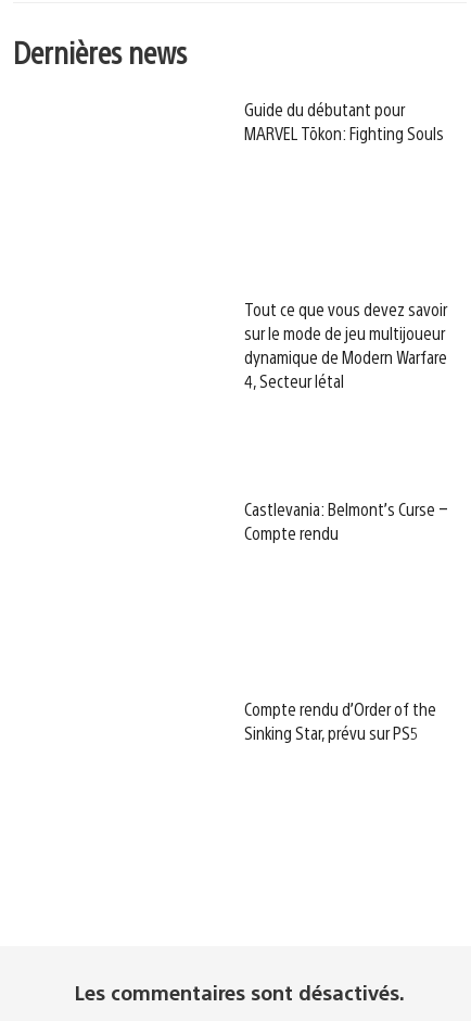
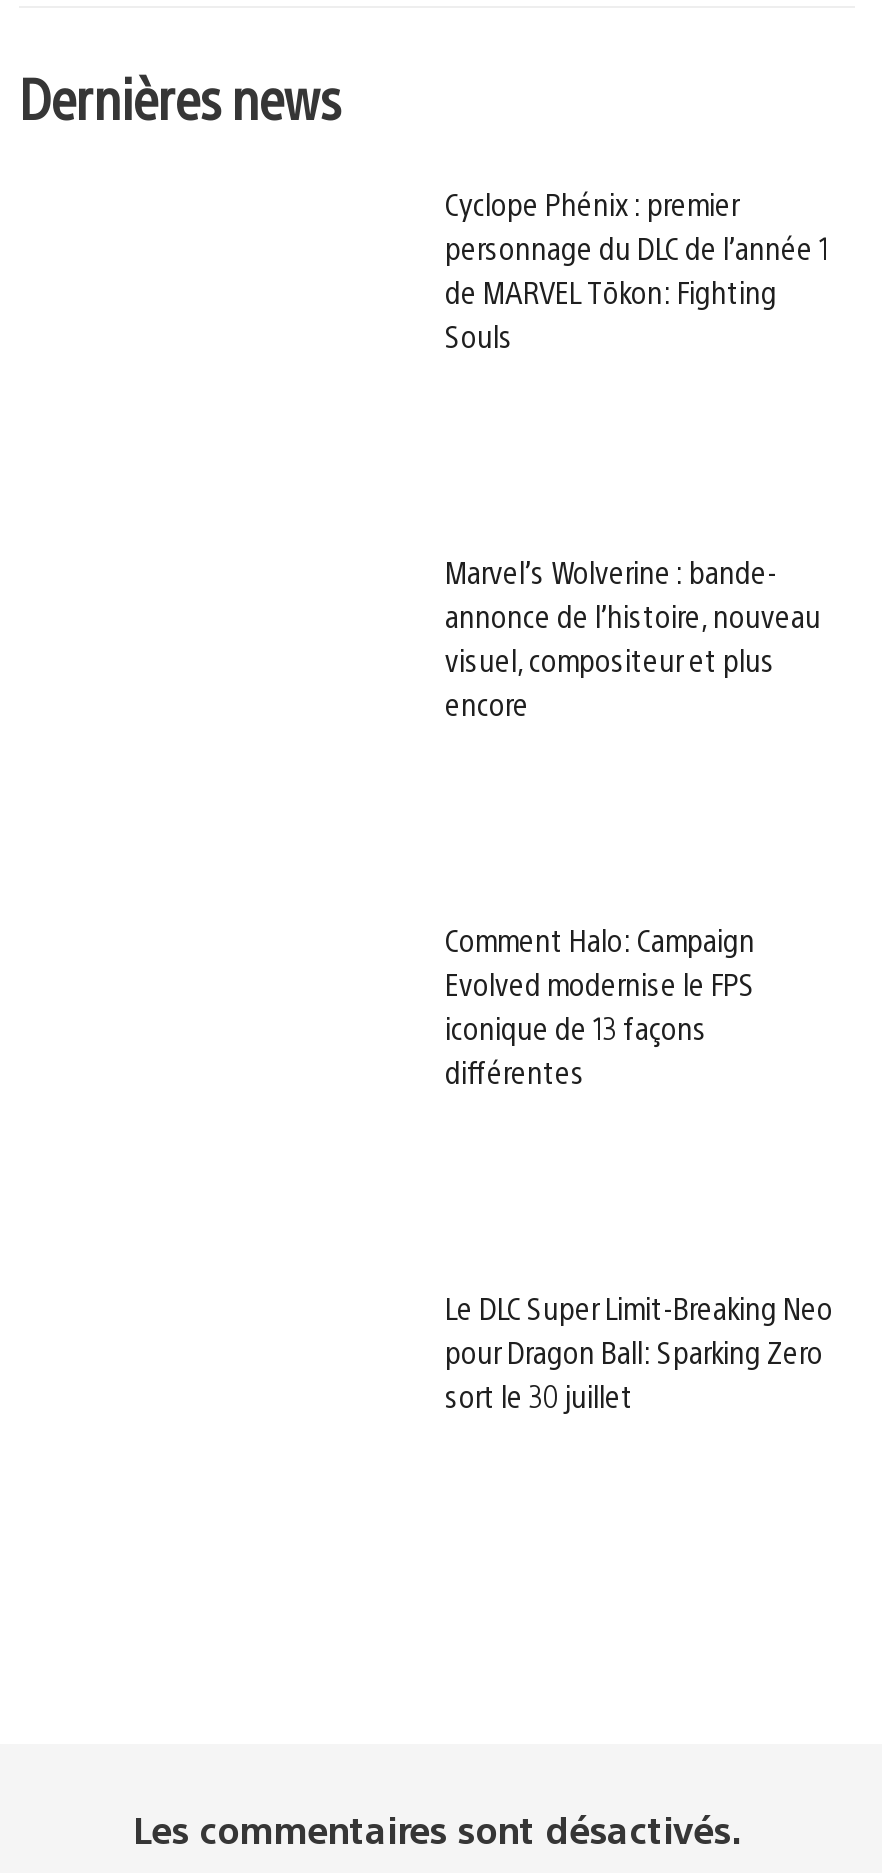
- Guide du débutant pour
- MARVEL Tōkon: Fighting Souls
+ Cyclope Phénix : premier
+ personnage du DLC de l’année 1
+ de MARVEL Tōkon: Fighting
+ Souls

- Tout ce que vous devez savoir
- sur le mode de jeu multijoueur
- dynamique de Modern Warfare
- 4, Secteur létal
+ Marvel’s Wolverine : bande-
+ annonce de l’histoire, nouveau
+ visuel, compositeur et plus
+ encore

- Castlevania: Belmont’s Curse –
- Compte rendu
+ Comment Halo: Campaign
+ Evolved modernise le FPS
+ iconique de 13 façons
+ différentes

- Compte rendu d’Order of the
- Sinking Star, prévu sur PS5
+ Le DLC Super Limit-Breaking Neo
+ pour Dragon Ball: Sparking Zero
+ sort le 30 juillet
